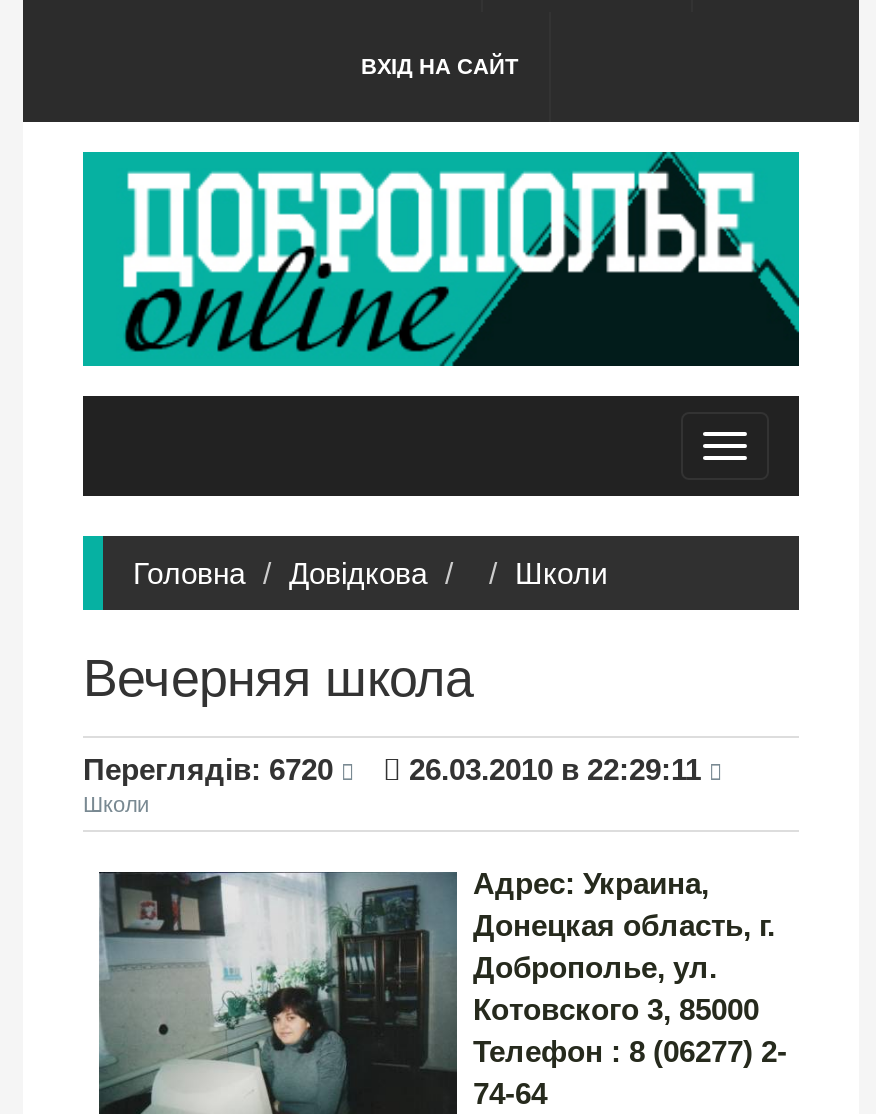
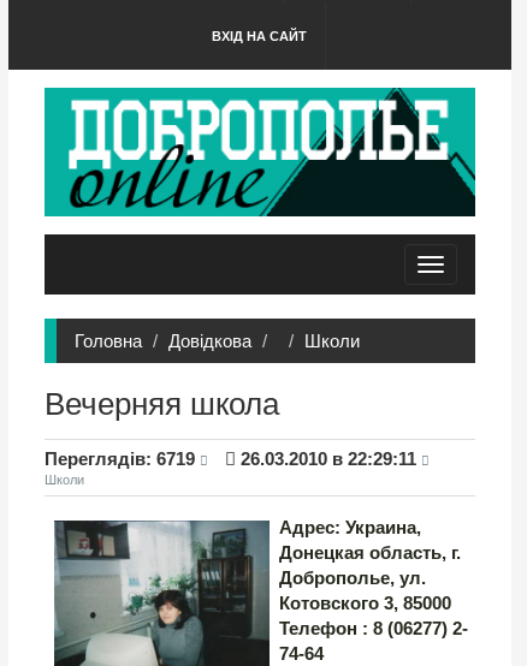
- Переглядiв: 6720
+ Переглядiв: 6719
